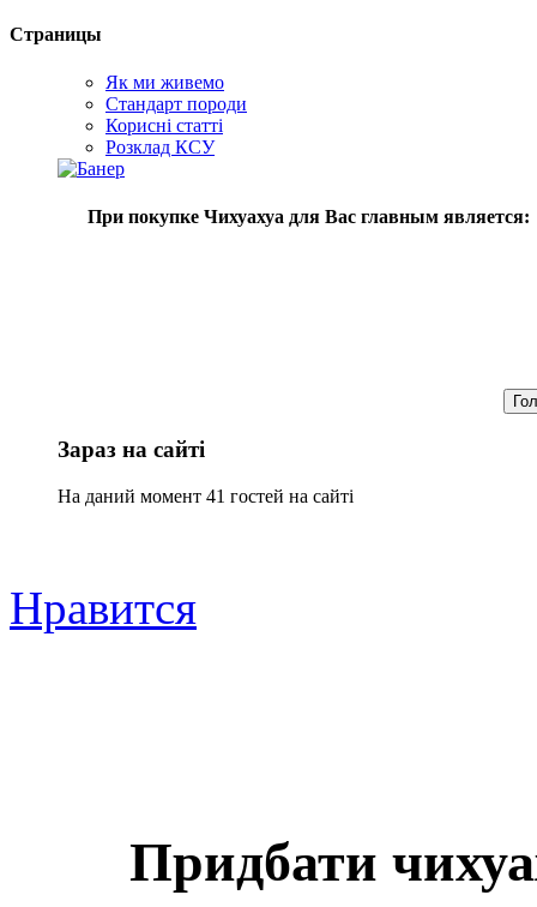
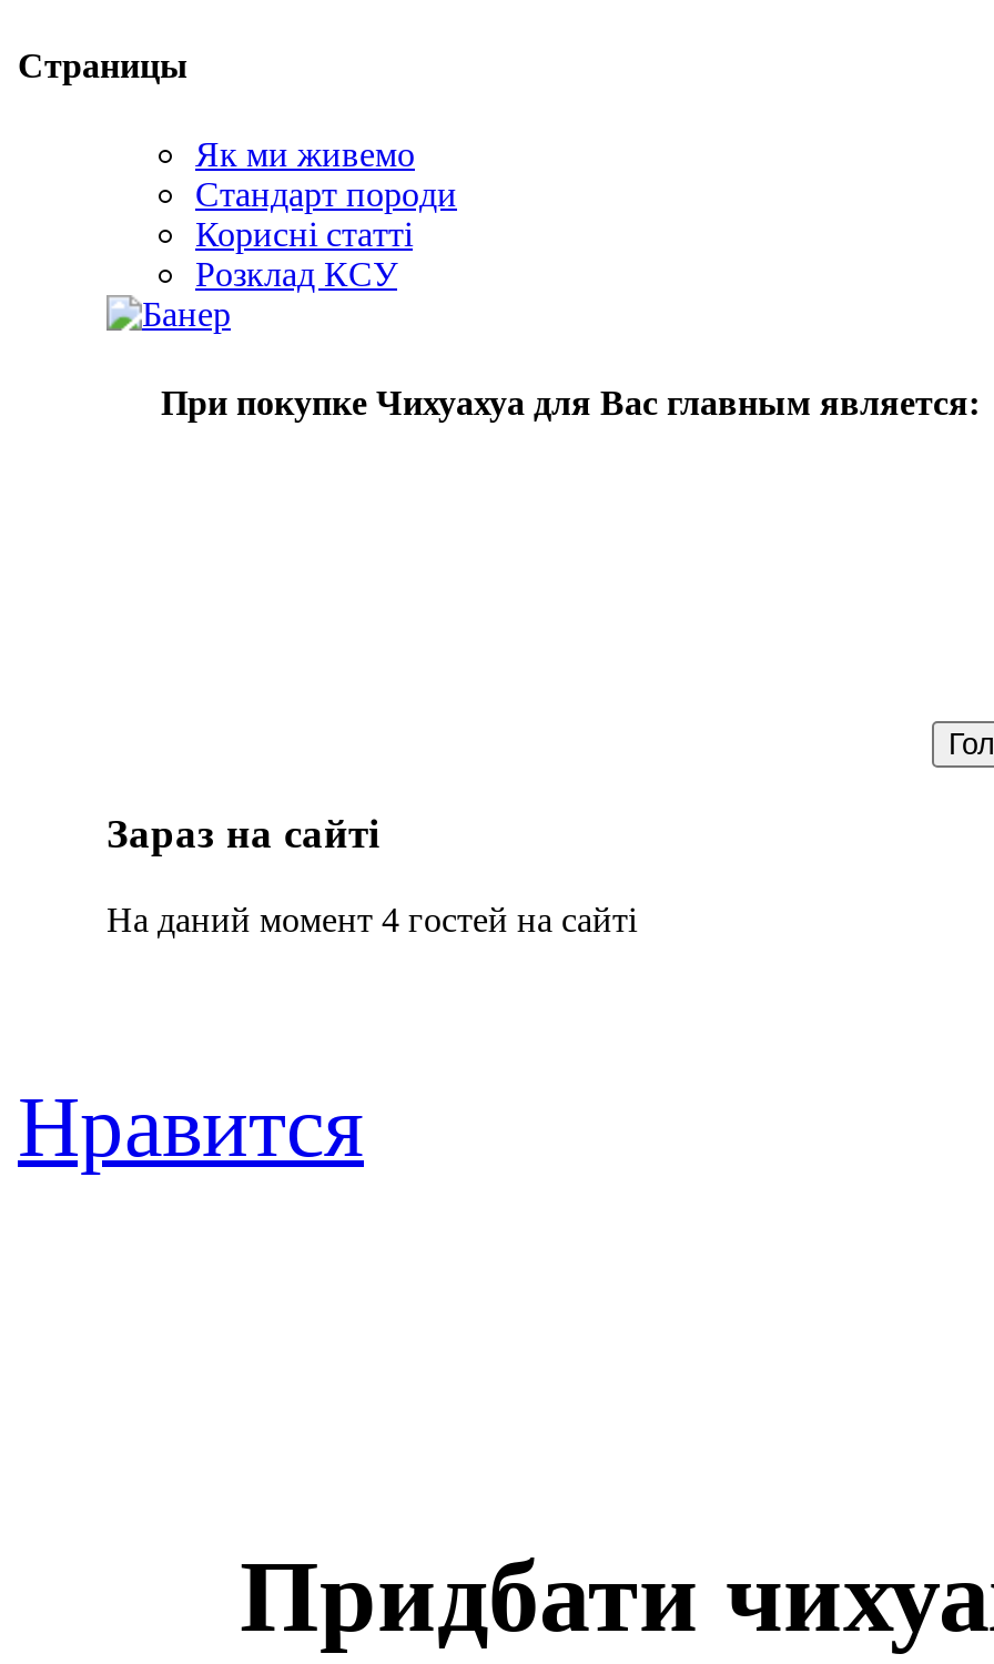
- На даний момент 41 гостей на сайті
+ На даний момент 4 гостей на сайті
